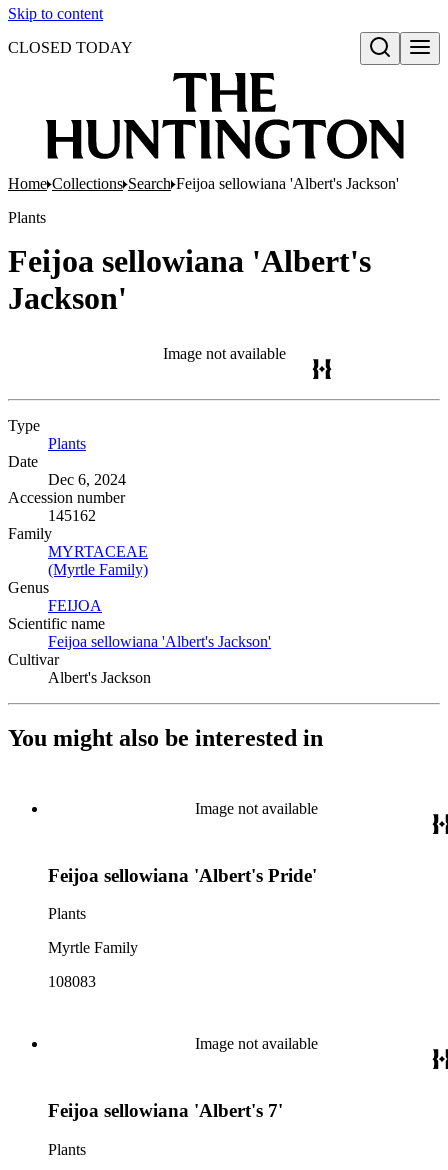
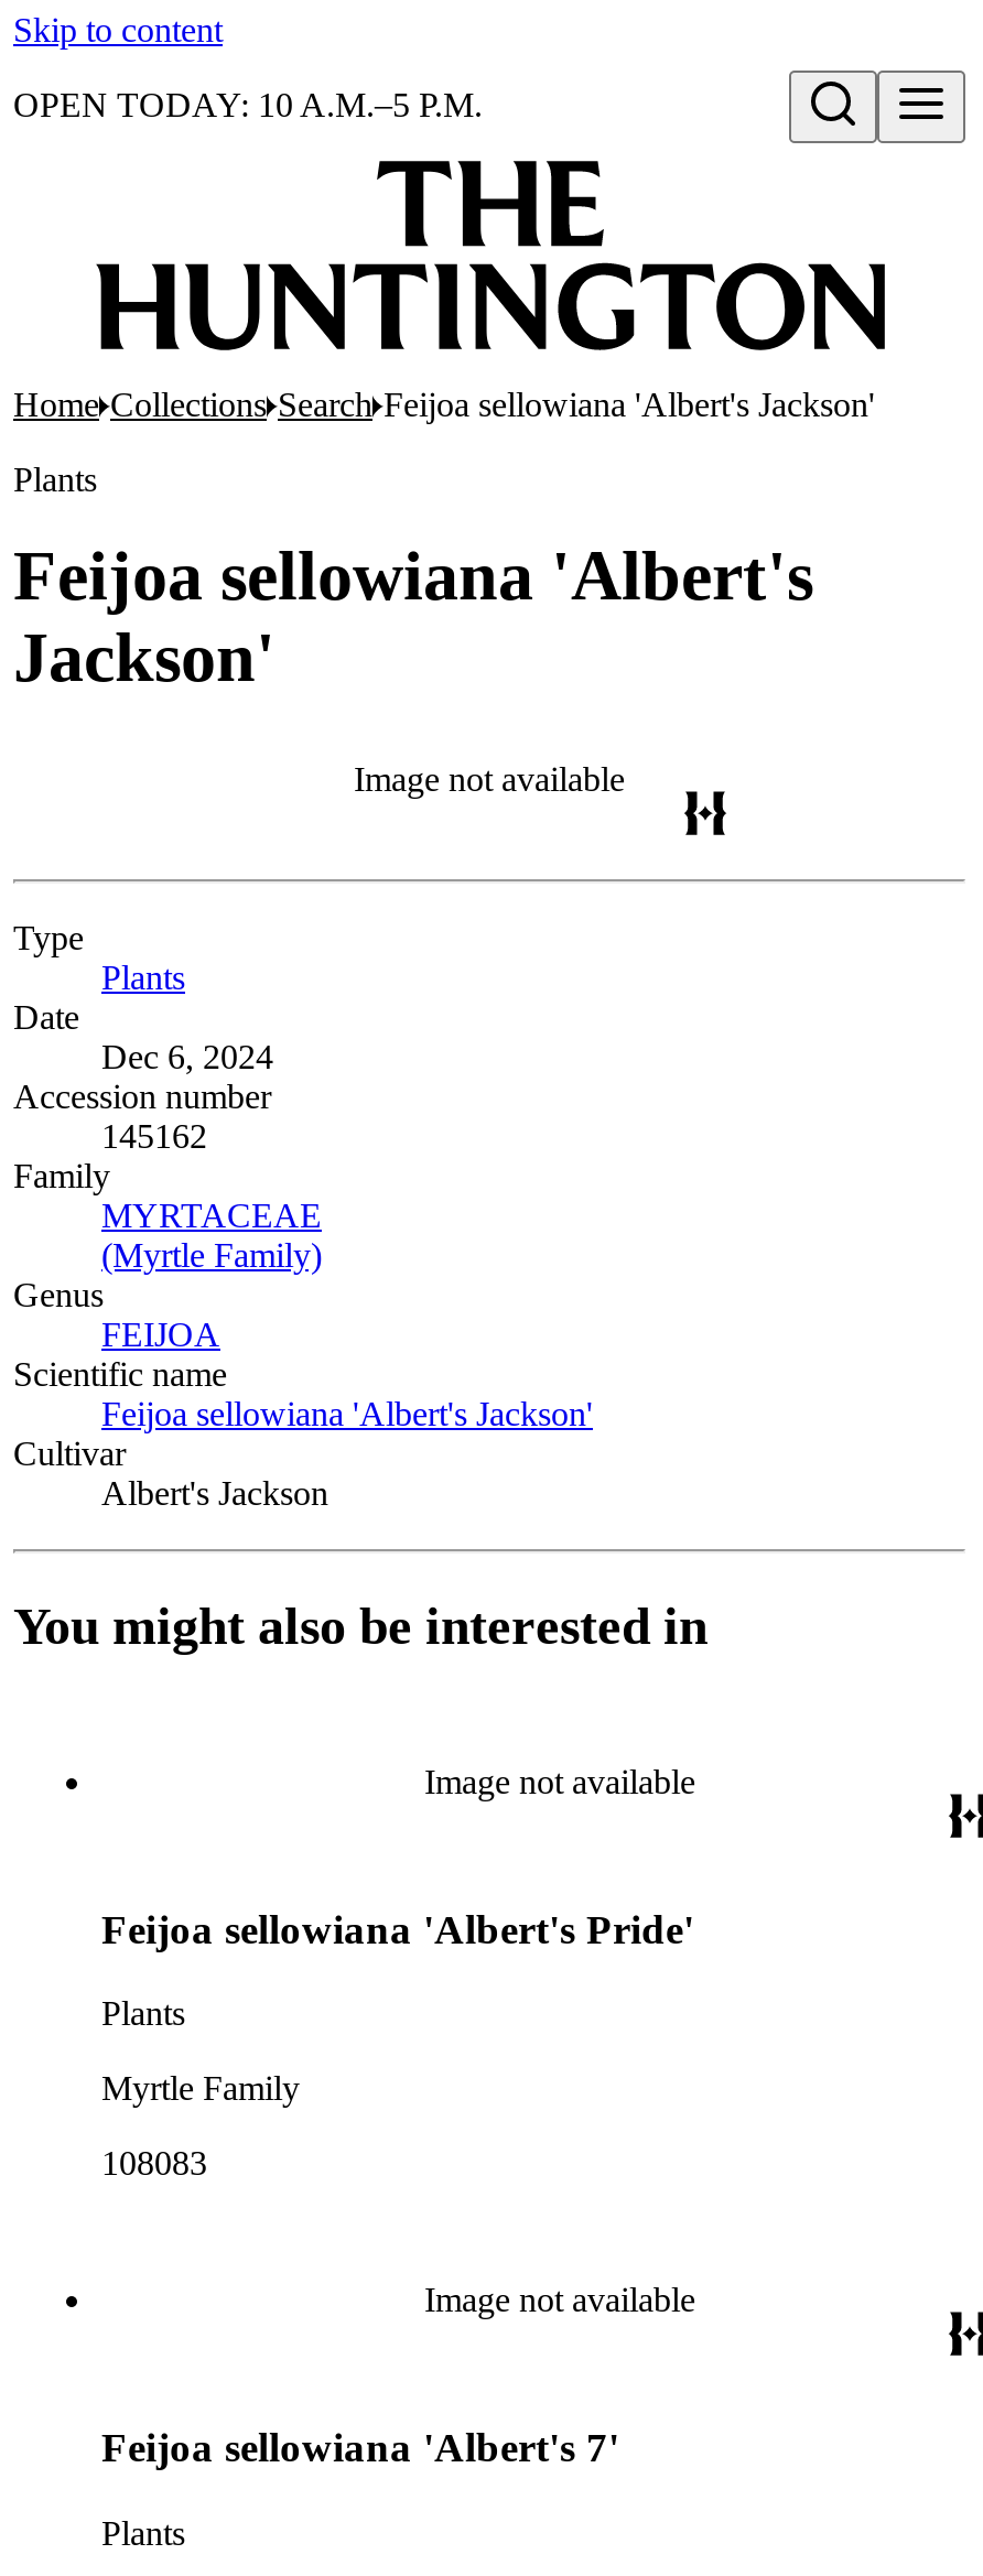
- CLOSED TODAY
+ OPEN TODAY: 10 A.M.–5 P.M.
